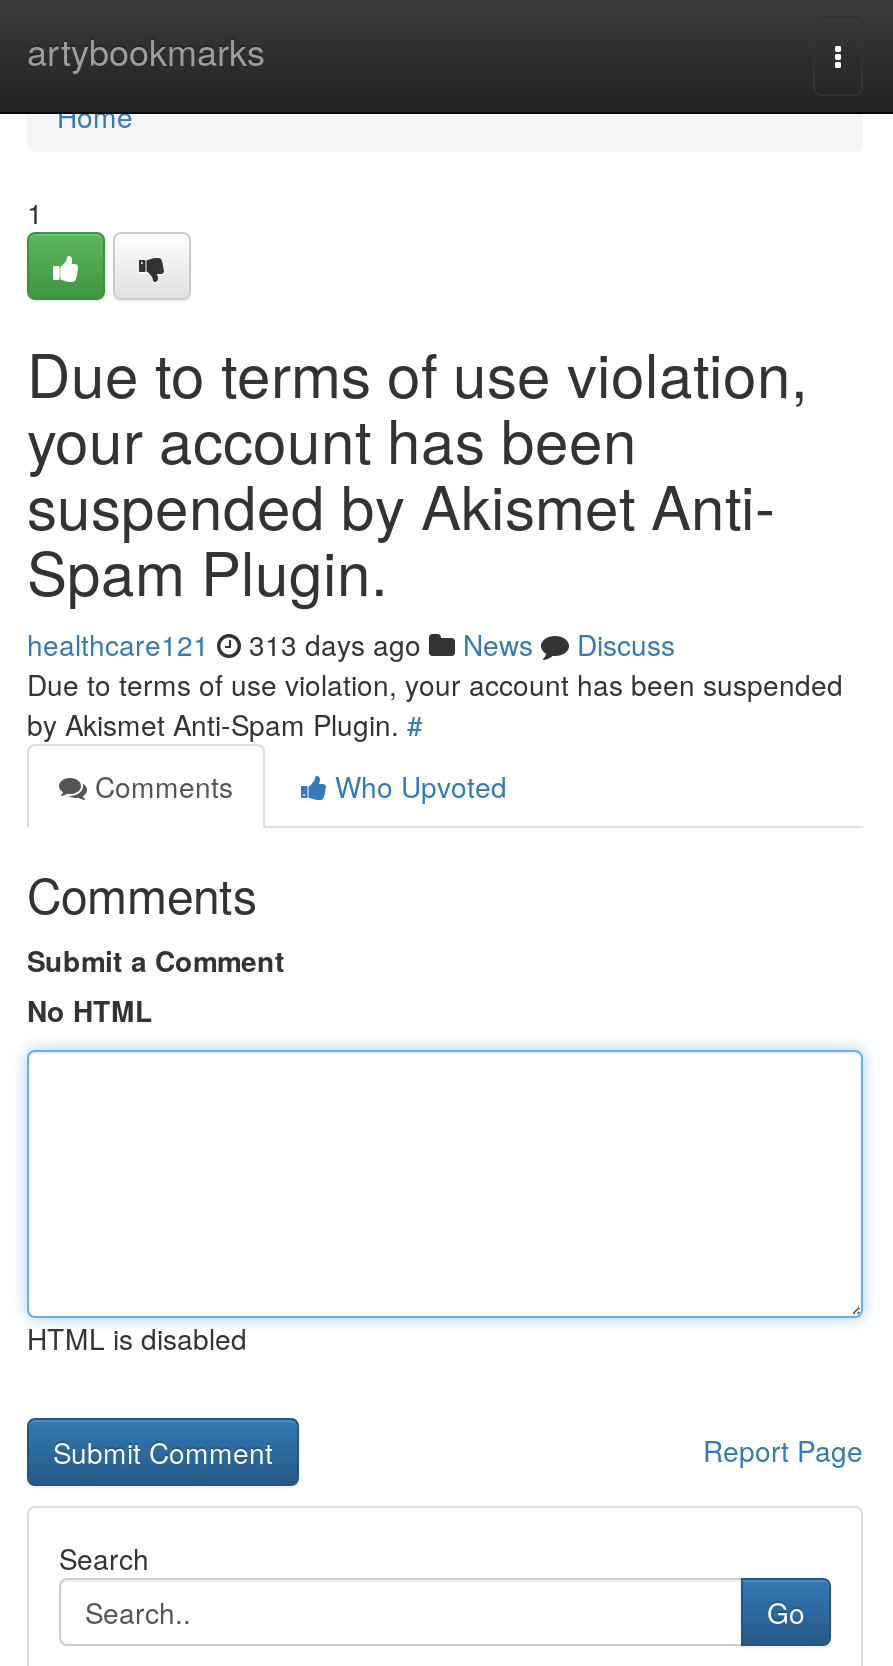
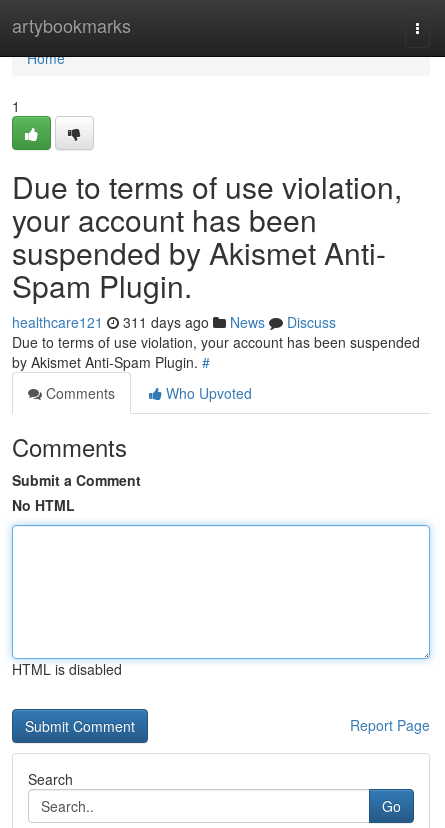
- healthcare121 313 days ago News Discuss
+ healthcare121 311 days ago News Discuss
